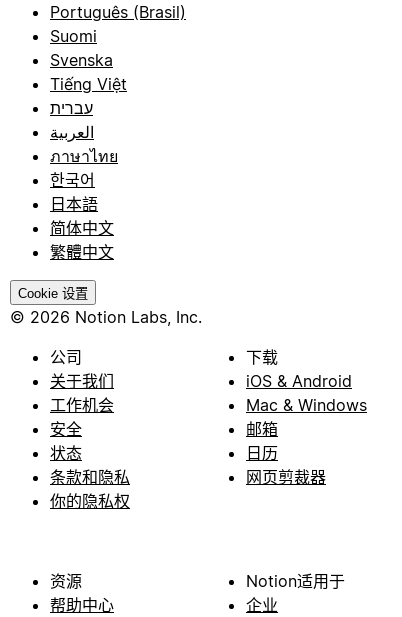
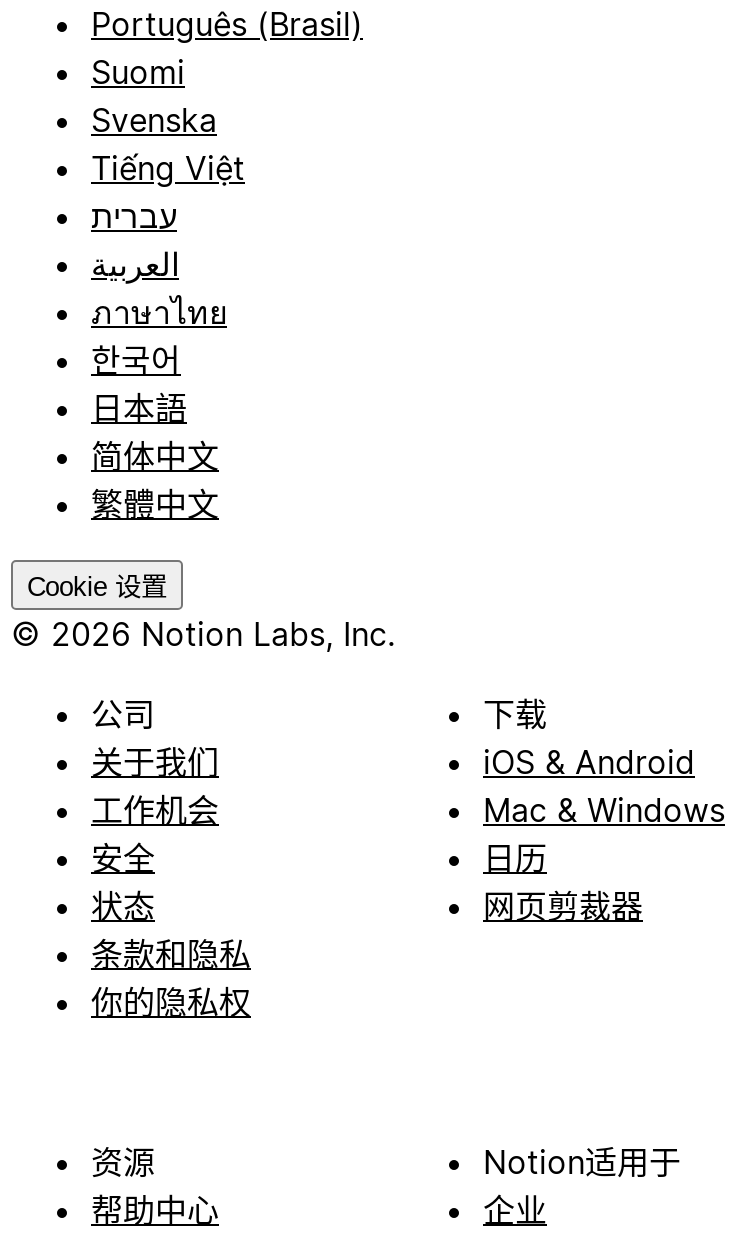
- 邮箱

moved up: 日历 | 网页剪裁器
